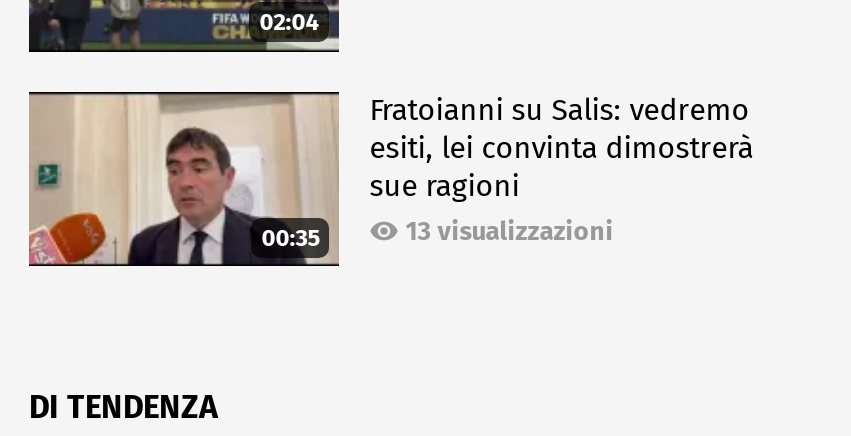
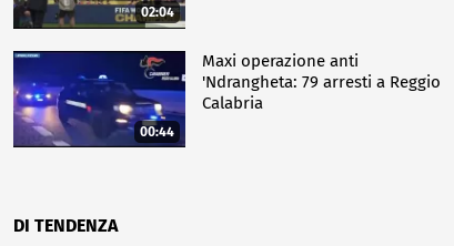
- [image]
- 00:35
+ [image]
+ 00:44

- Fratoianni su Salis: vedremo
- esiti, lei convinta dimostrerà
- sue ragioni
- 13 visualizzazioni
+ Maxi operazione anti
+ 'Ndrangheta: 79 arresti a Reggio
+ Calabria
